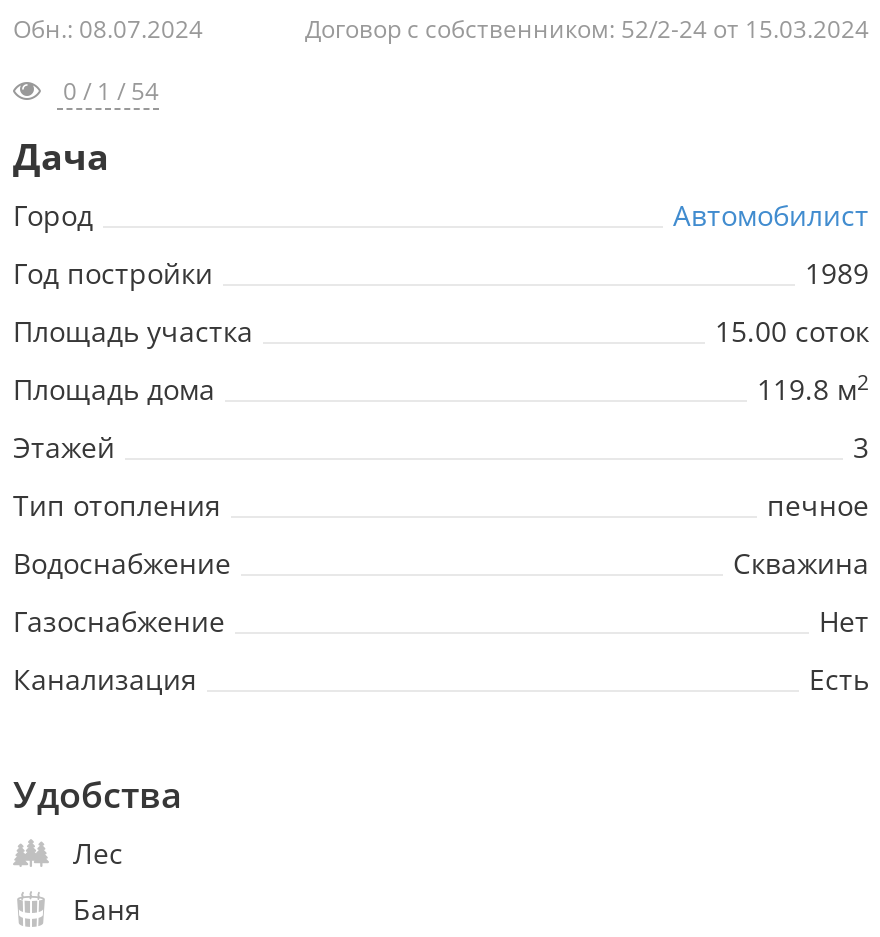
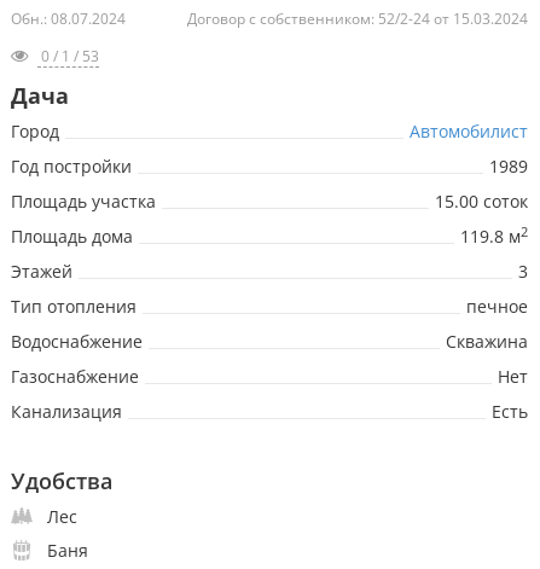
- 0 / 1 / 54
+ 0 / 1 / 53
